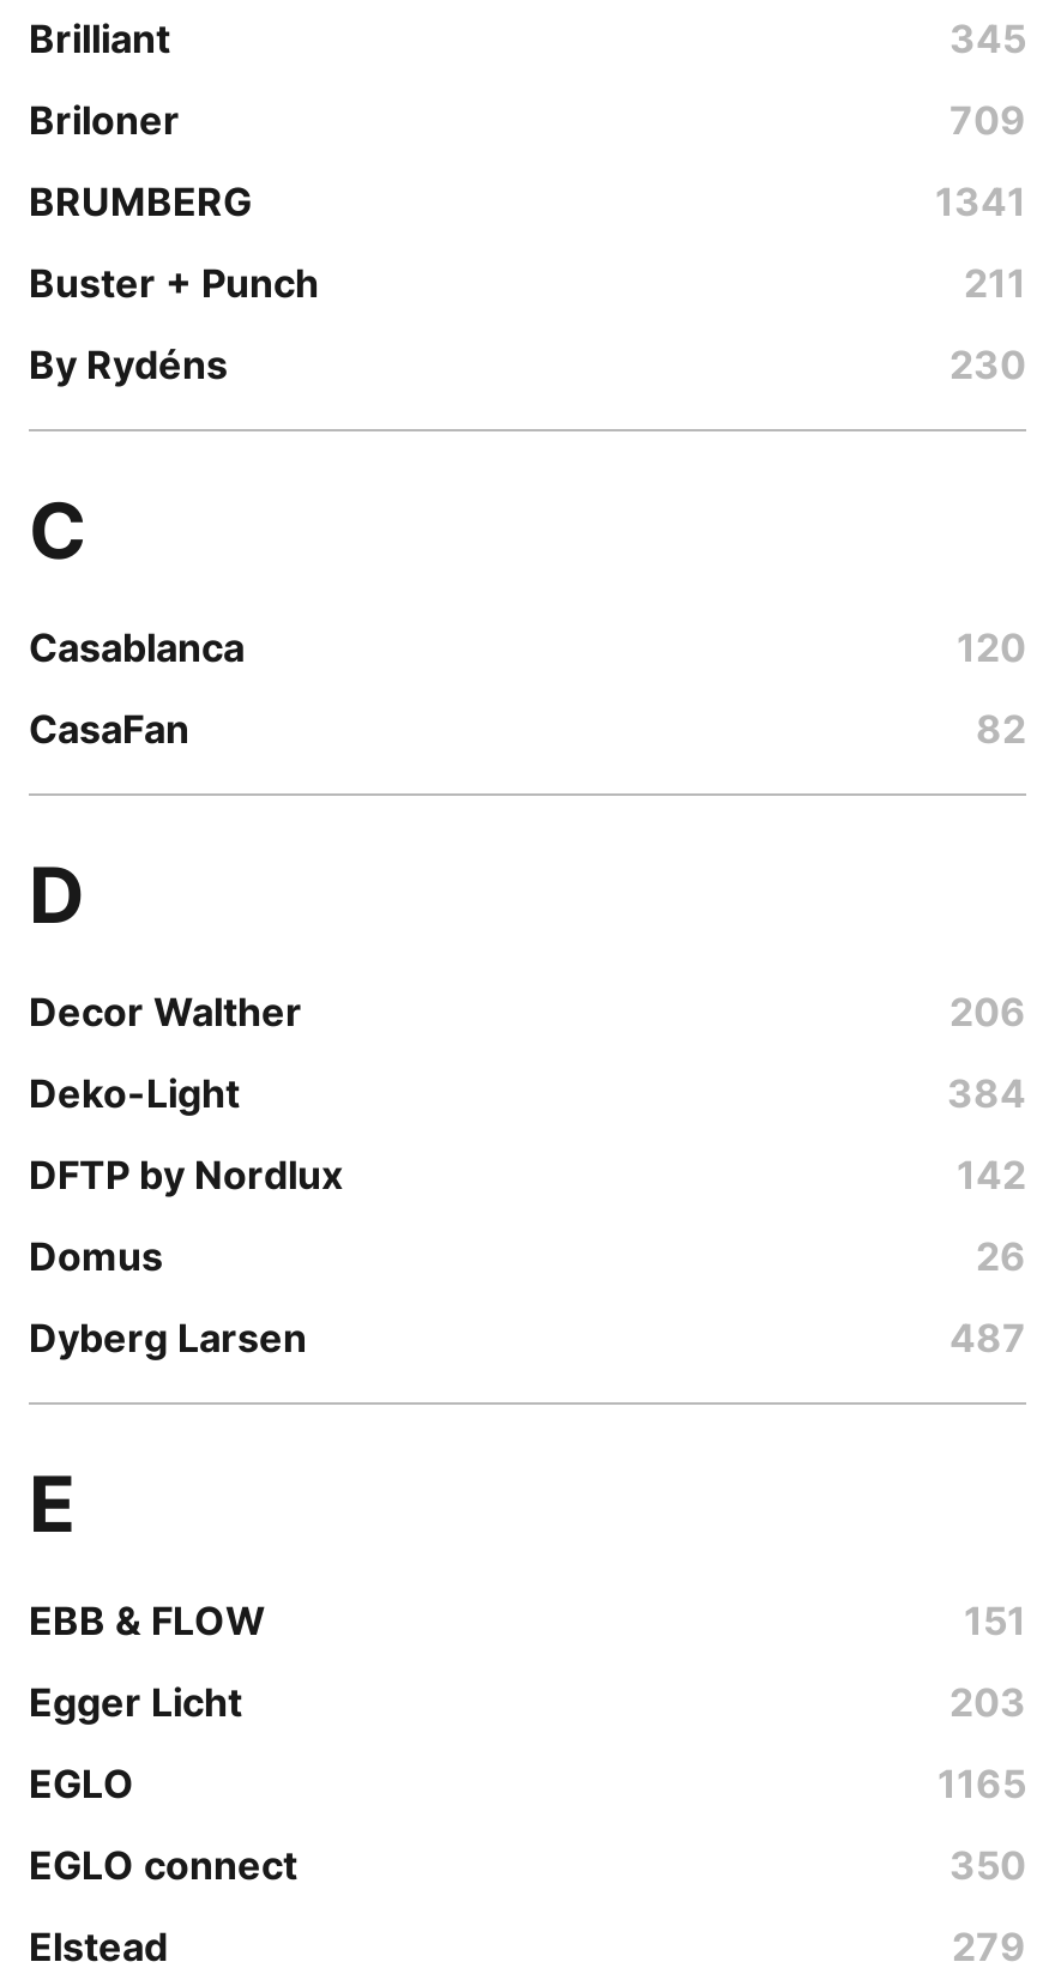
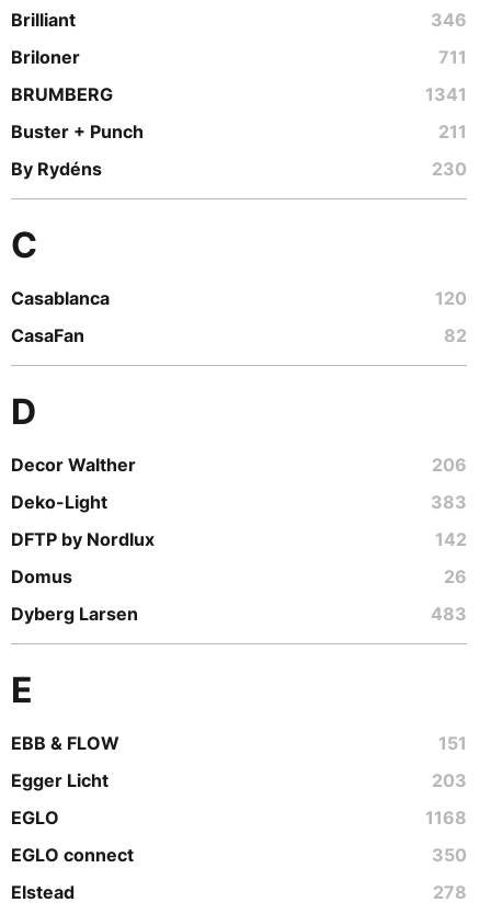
- 345
+ 346

- 709
+ 711

- 384
+ 383

- 487
+ 483

- 1165
+ 1168

- 279
+ 278
